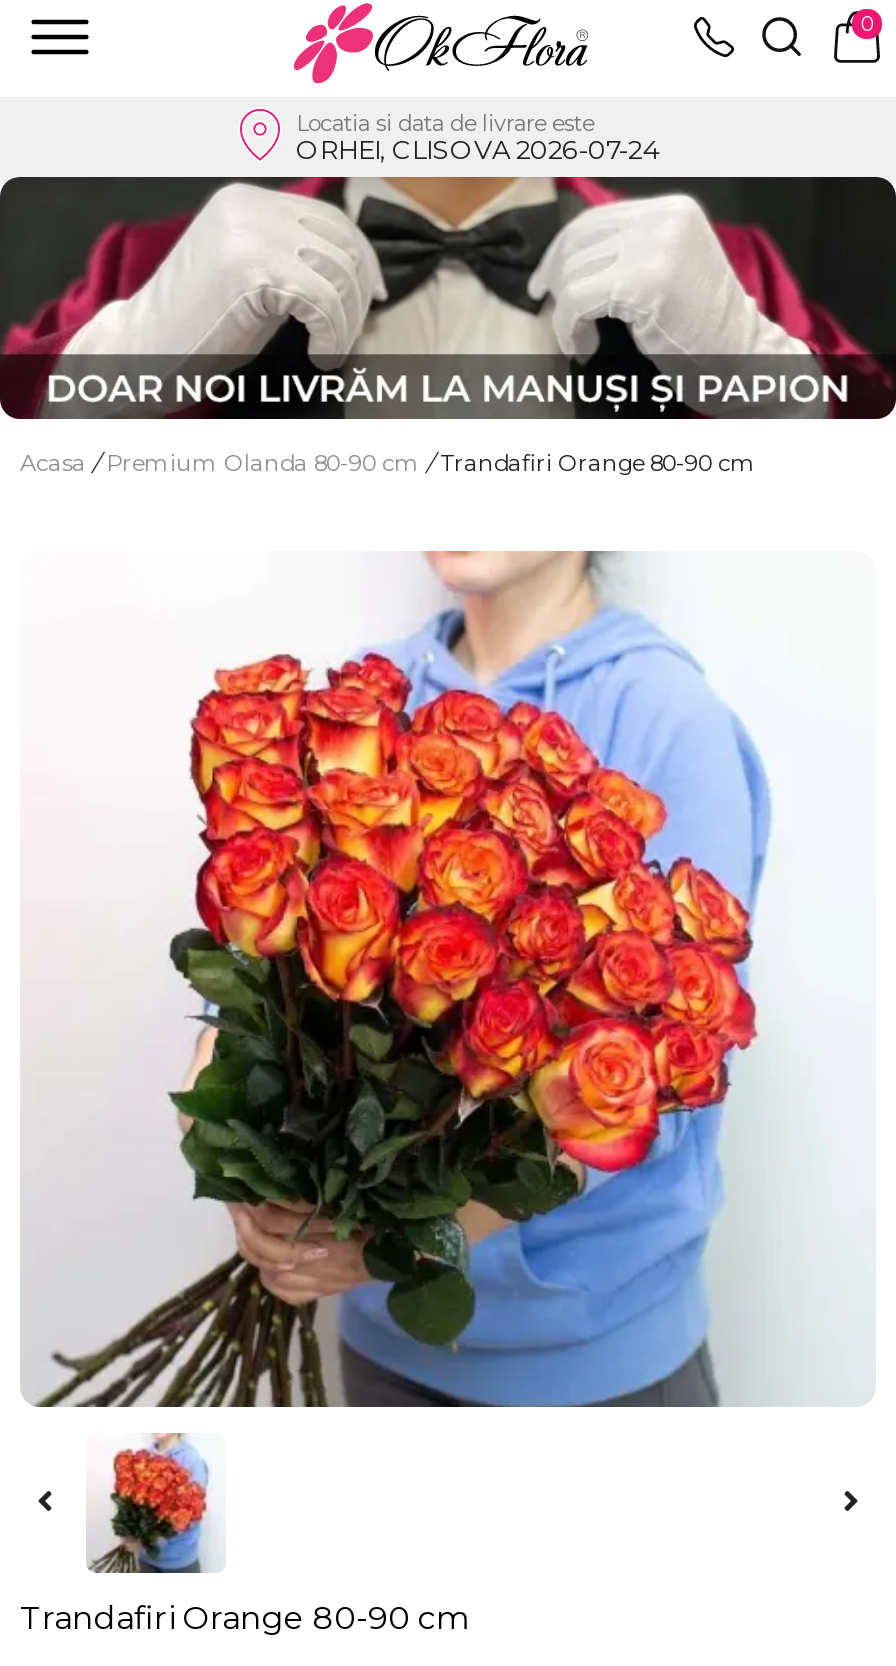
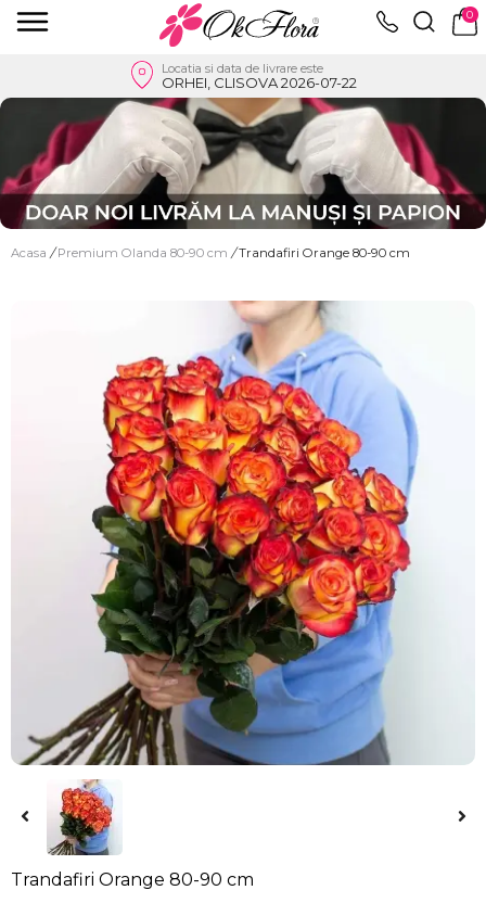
- ORHEI, CLISOVA 2026-07-24
+ ORHEI, CLISOVA 2026-07-22
